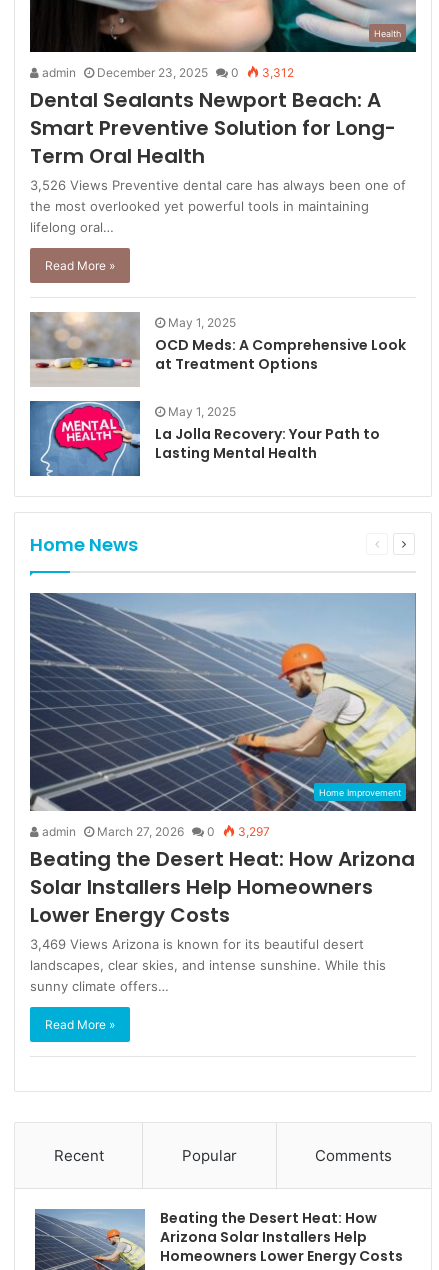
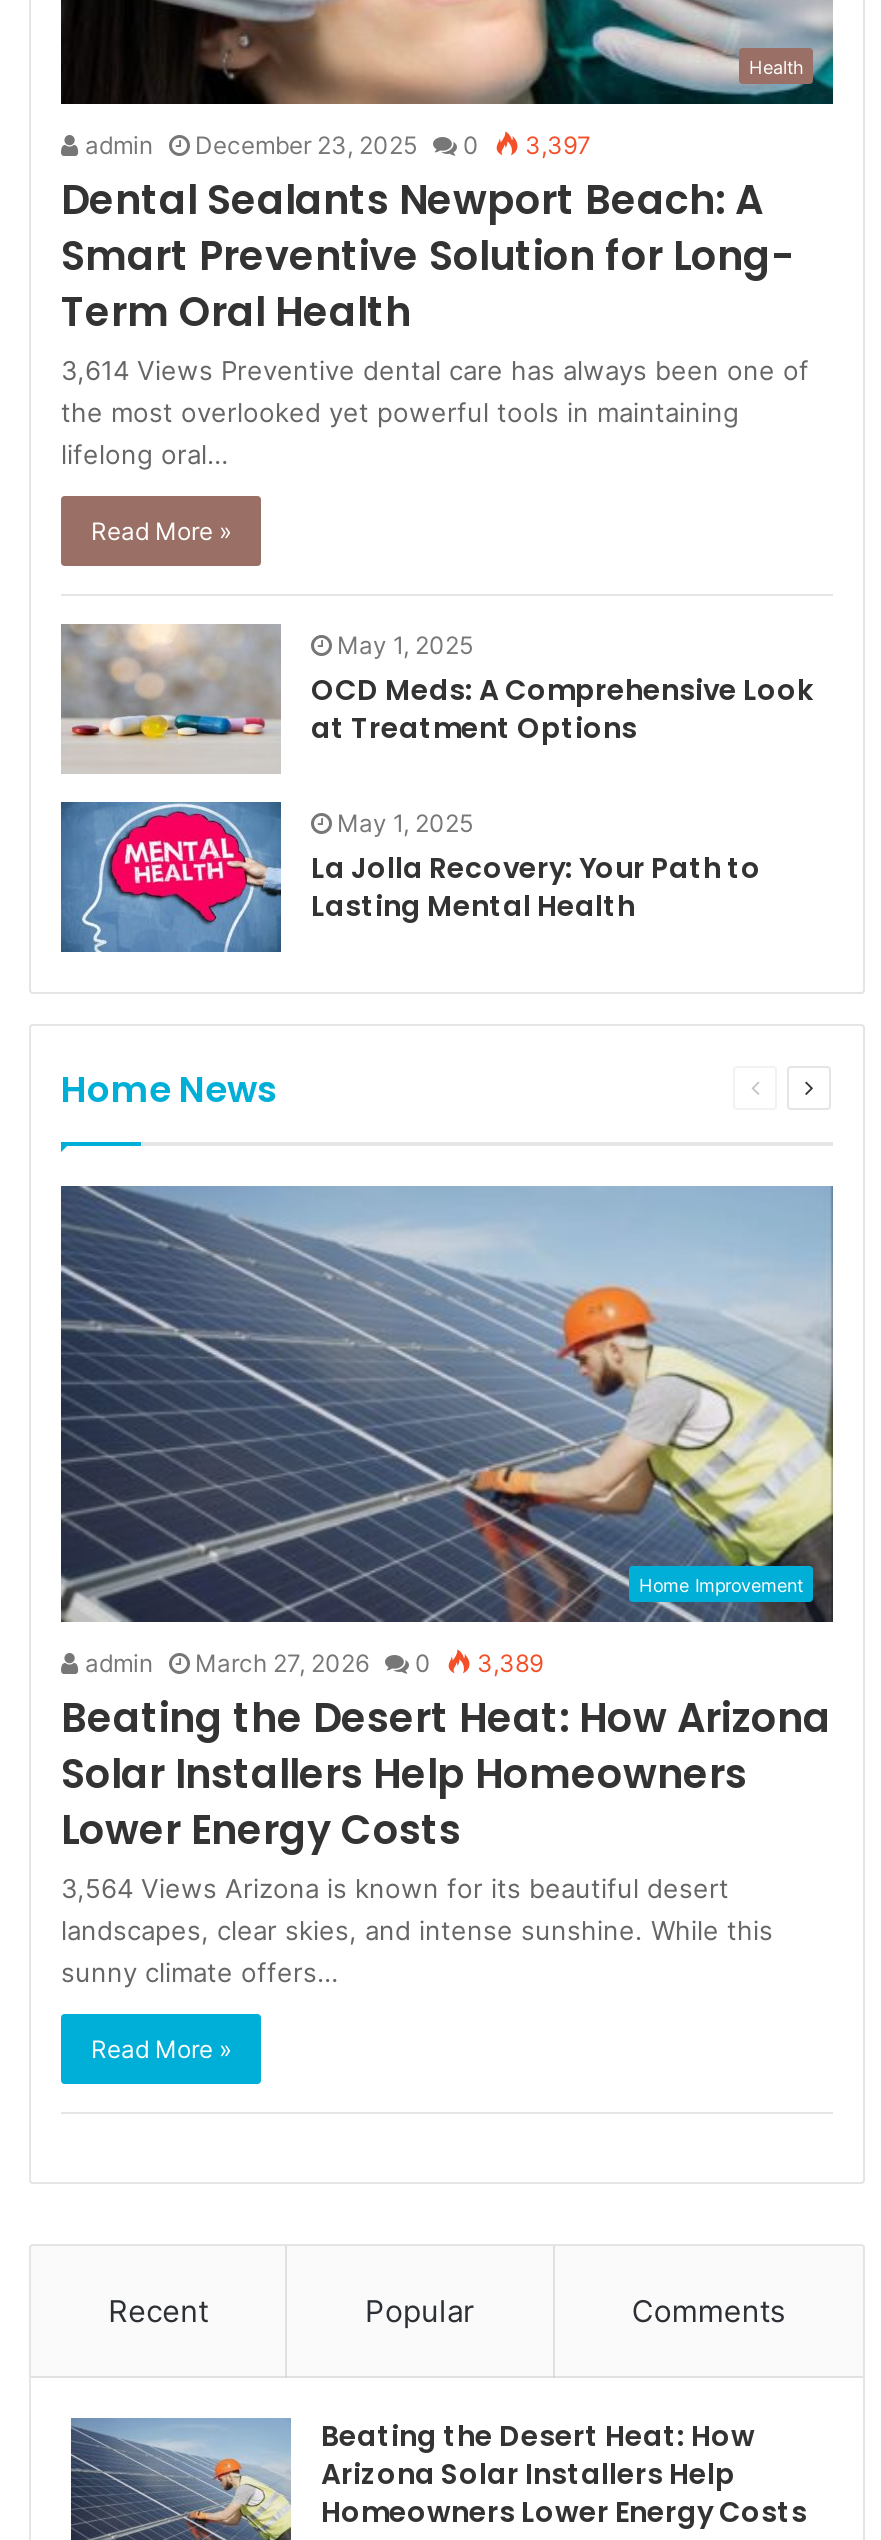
- admin December 23, 2025 0 3,312
+ admin December 23, 2025 0 3,397

- 3,526 Views Preventive dental care has always been one of
+ 3,614 Views Preventive dental care has always been one of

- admin March 27, 2026 0 3,297
+ admin March 27, 2026 0 3,389

- 3,469 Views Arizona is known for its beautiful desert
+ 3,564 Views Arizona is known for its beautiful desert
